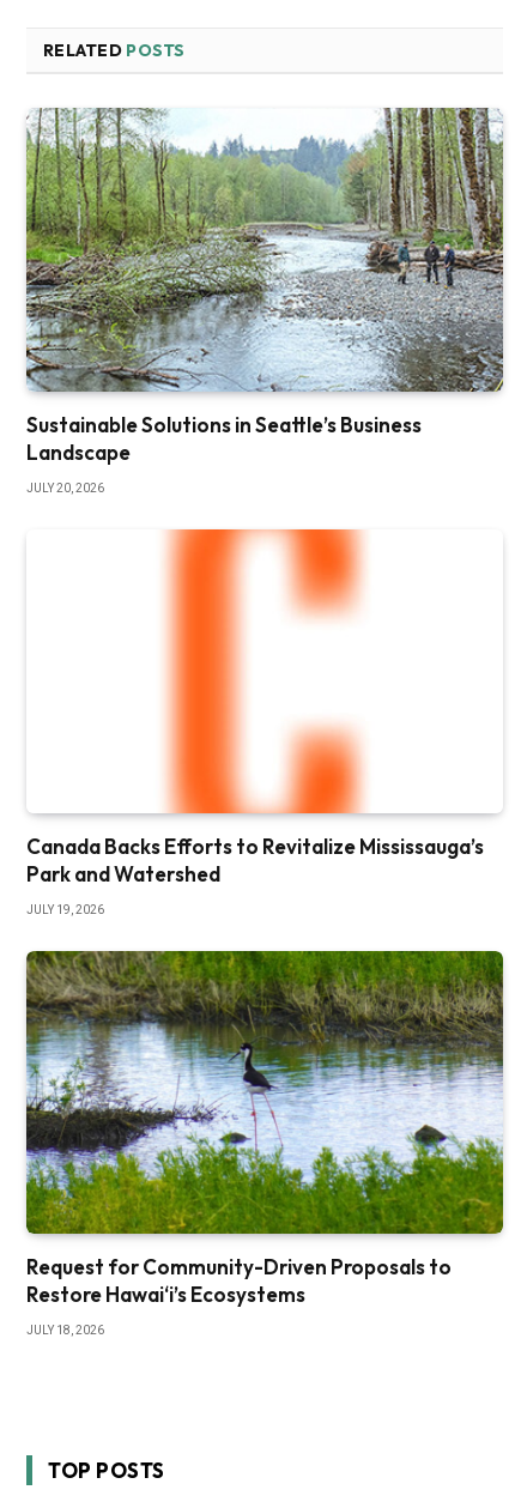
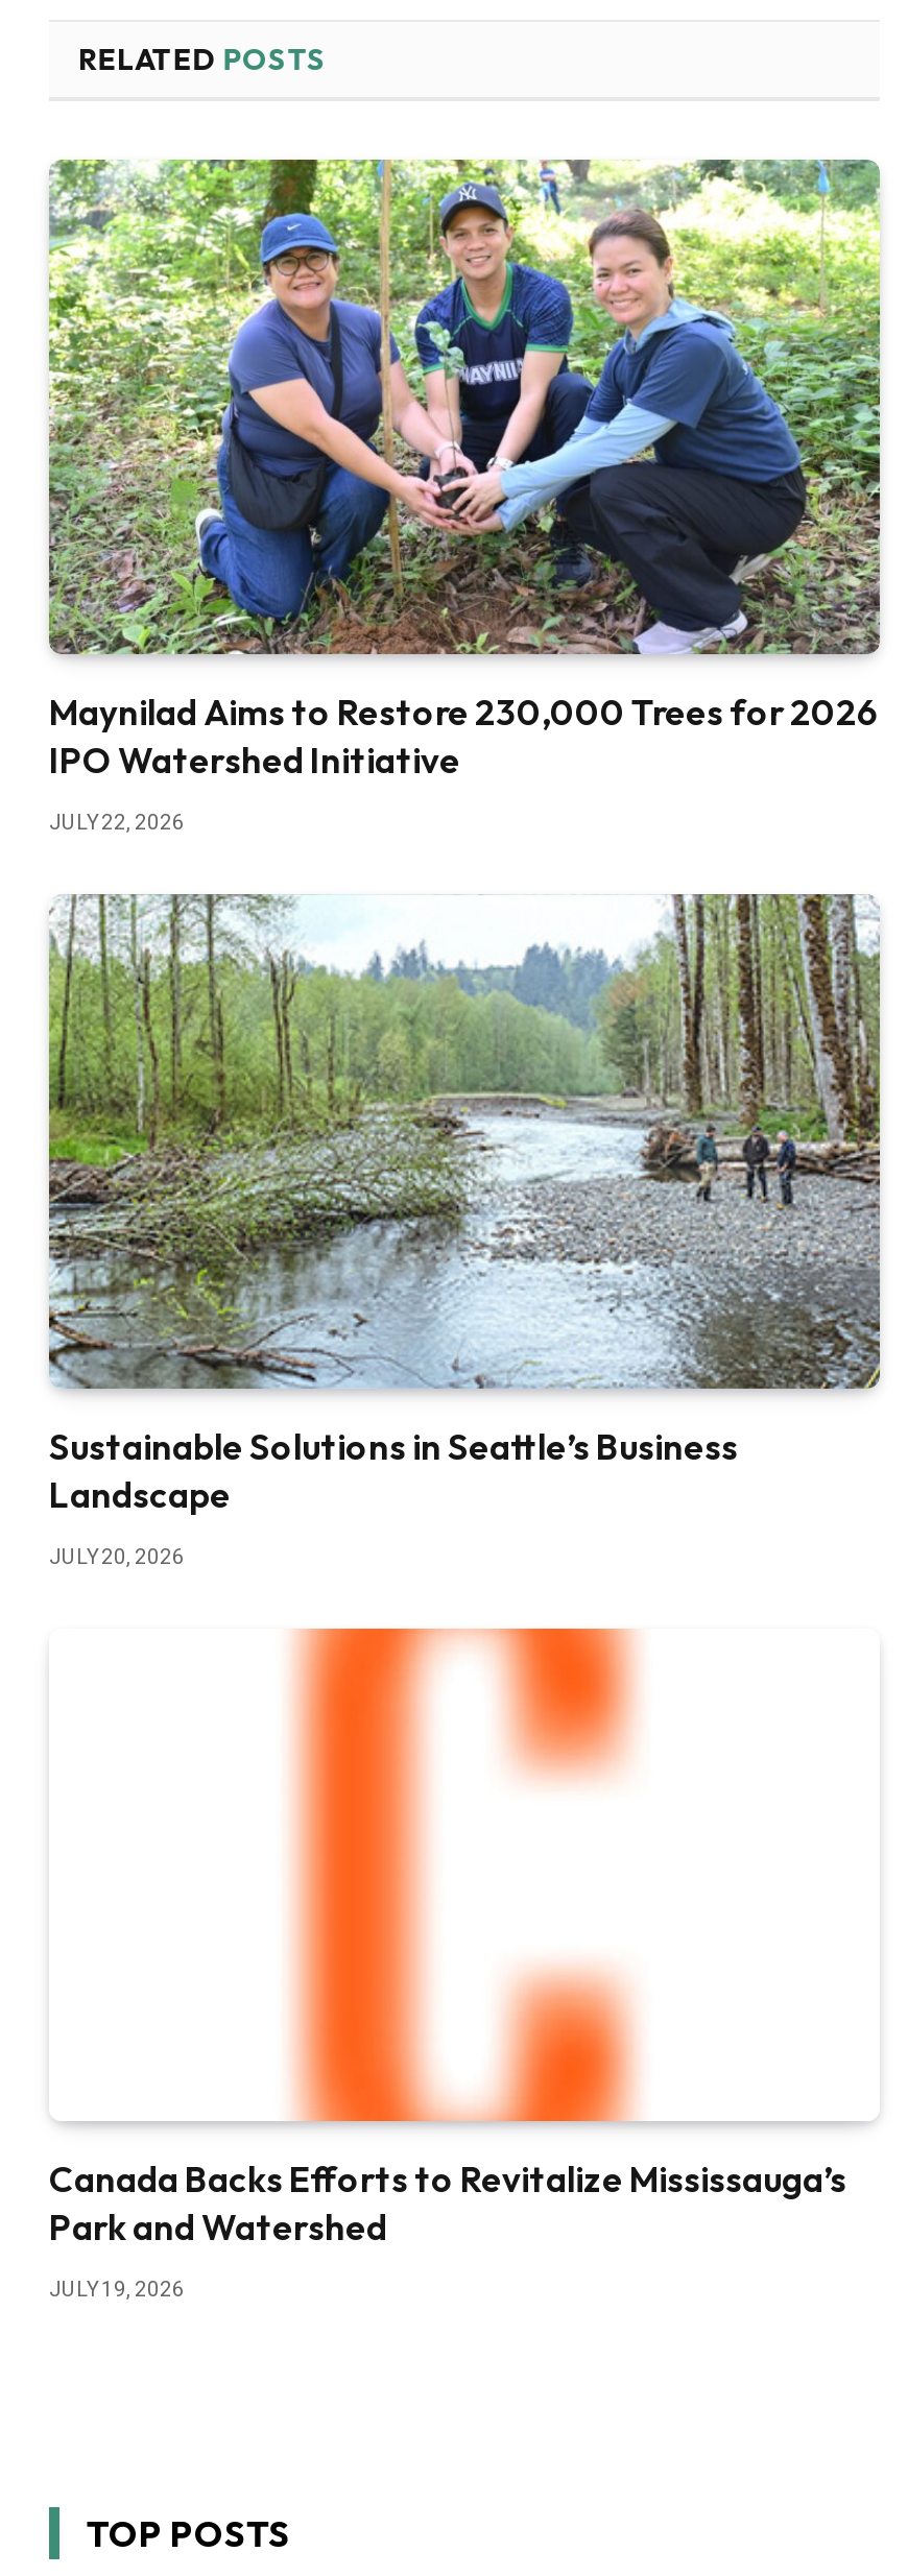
+ [image]
+ Maynilad Aims to Restore 230,000 Trees for 2026
+ IPO Watershed Initiative
+ JULY 22, 2026

moved down: [image] | Sustainable Solutions in Seattle’s Business | Landscape | JULY 20, 2026 | Canada Backs Efforts to Revitalize Mississauga’s | Park and Watershed | JULY 19, 2026

- [image]
- Request for Community-Driven Proposals to
- Restore Hawai‘i’s Ecosystems
- JULY 18, 2026
